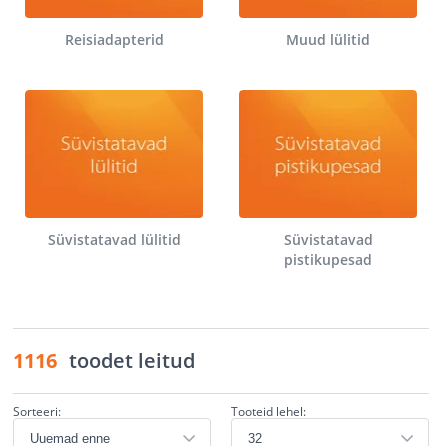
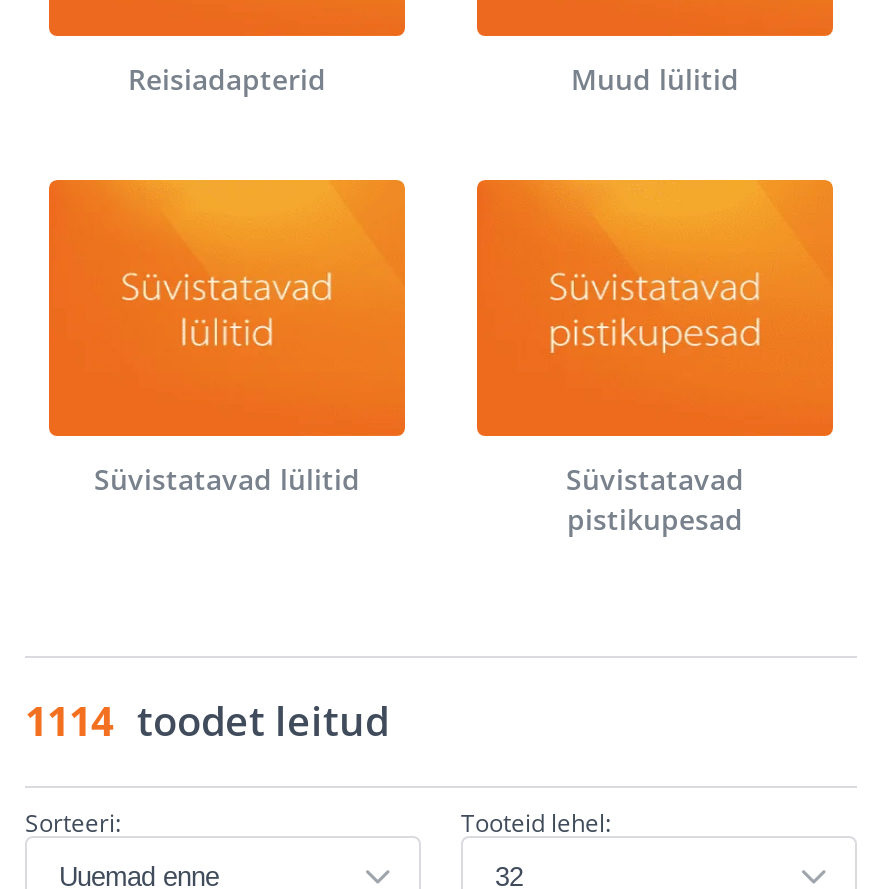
- 1116 toodet leitud
+ 1114 toodet leitud
